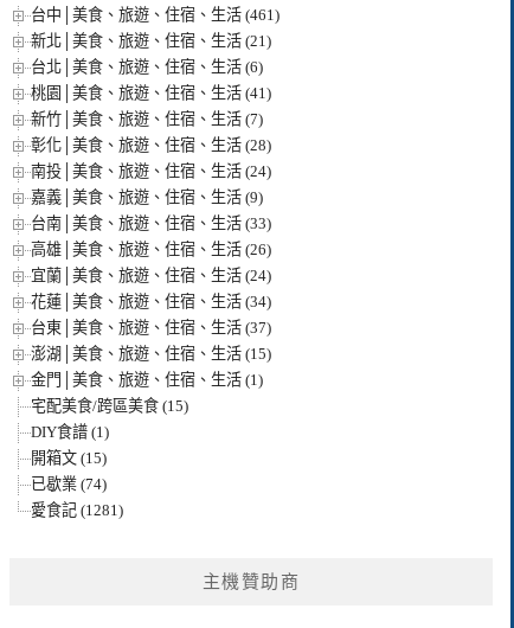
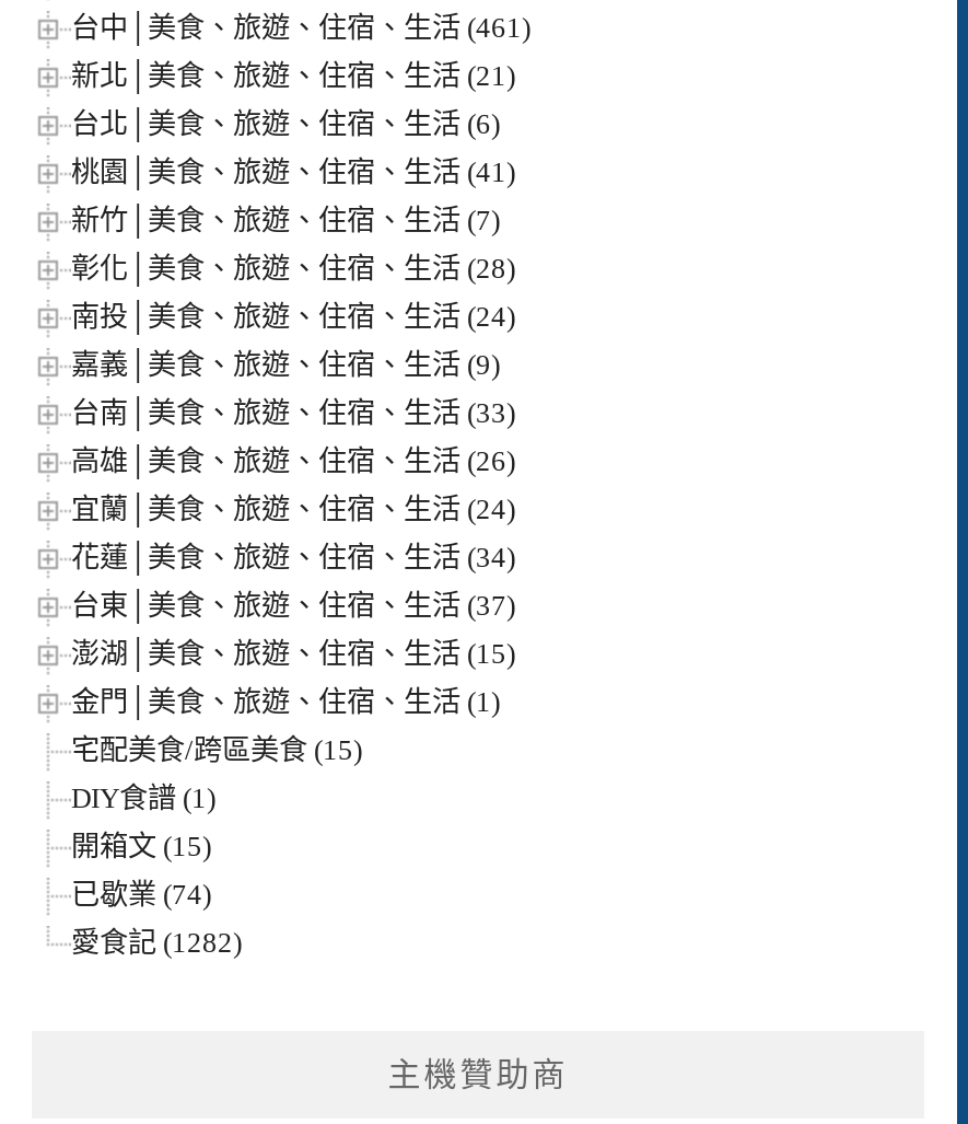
- 愛食記 (1281)
+ 愛食記 (1282)
